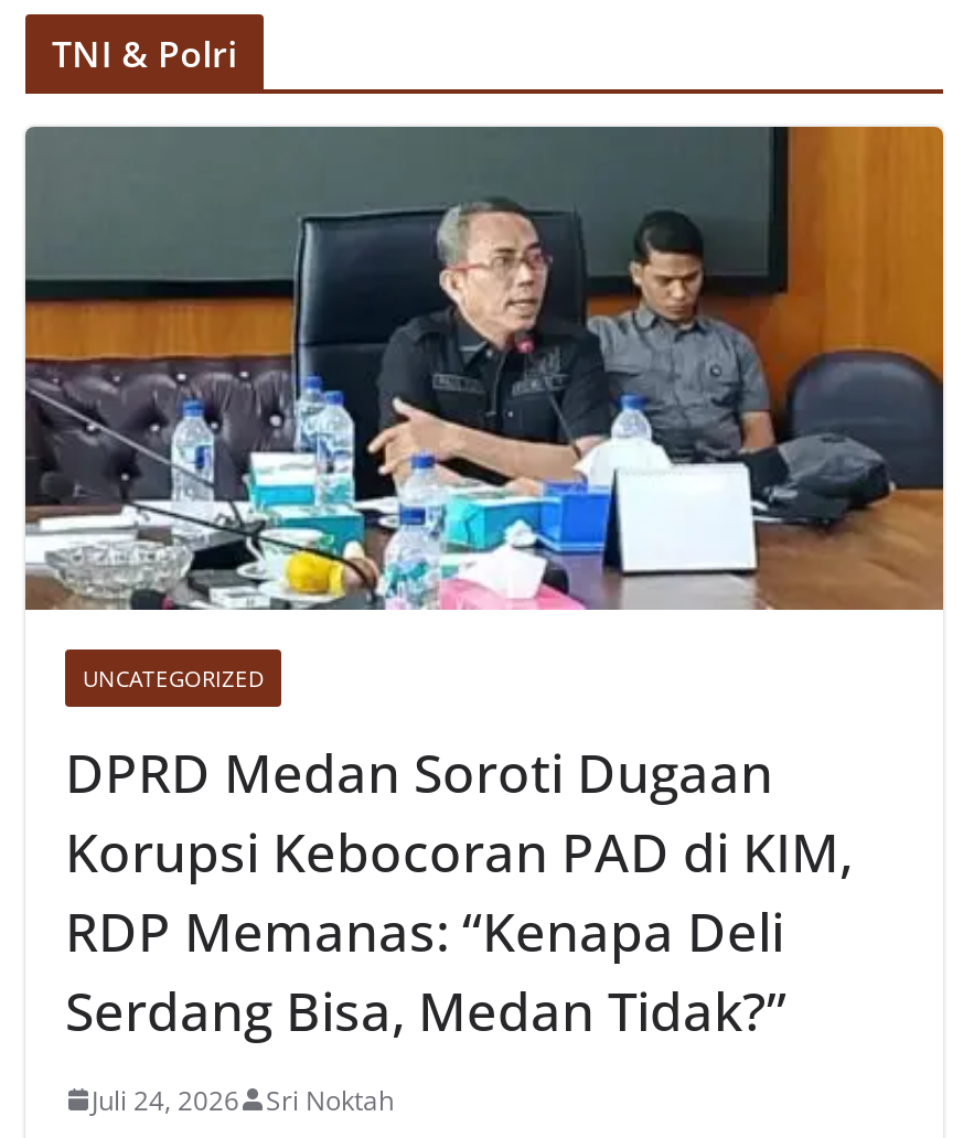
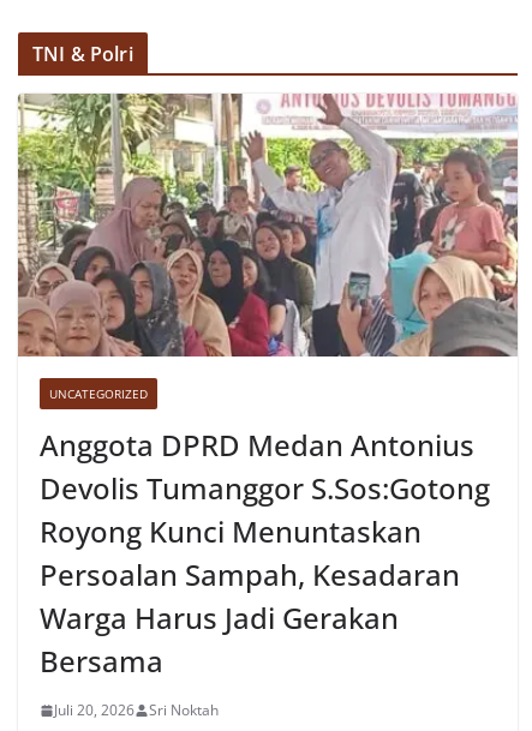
- [image]
+ [image]

- DPRD Medan Soroti Dugaan
- Korupsi Kebocoran PAD di KIM,
- RDP Memanas: “Kenapa Deli
- Serdang Bisa, Medan Tidak?”
+ Anggota DPRD Medan Antonius
+ Devolis Tumanggor S.Sos:Gotong
+ Royong Kunci Menuntaskan
+ Persoalan Sampah, Kesadaran
+ Warga Harus Jadi Gerakan
+ Bersama

- Juli 24, 2026 Sri Noktah
+ Juli 20, 2026 Sri Noktah
